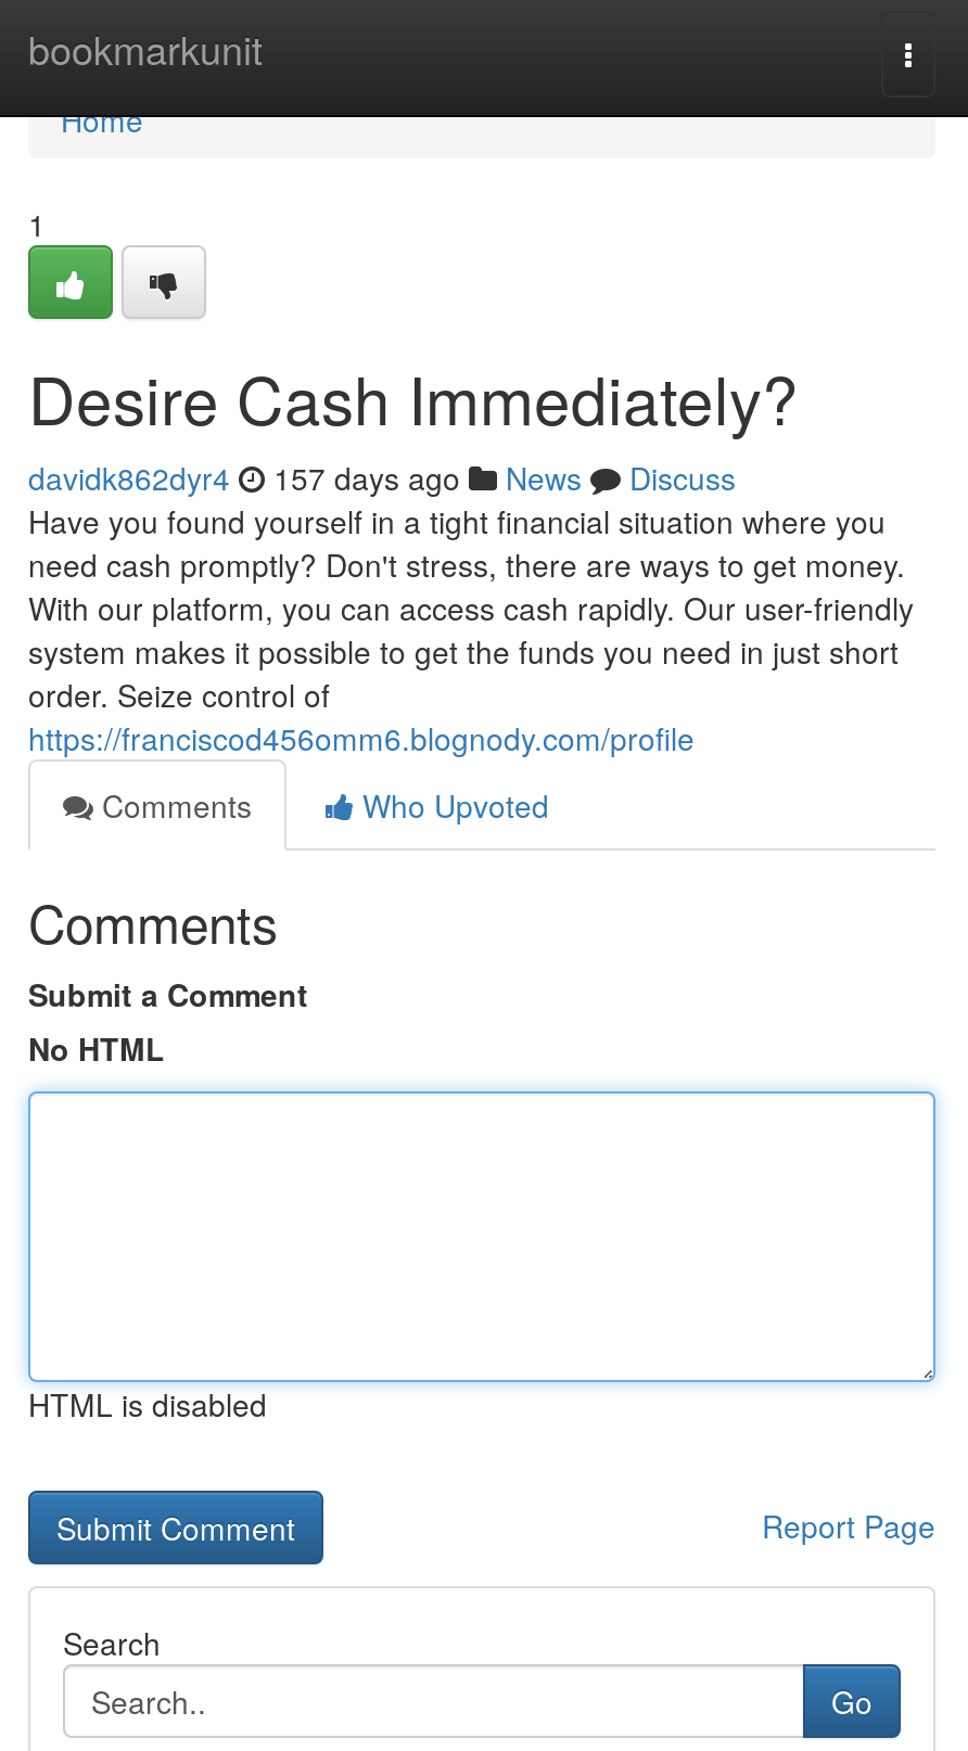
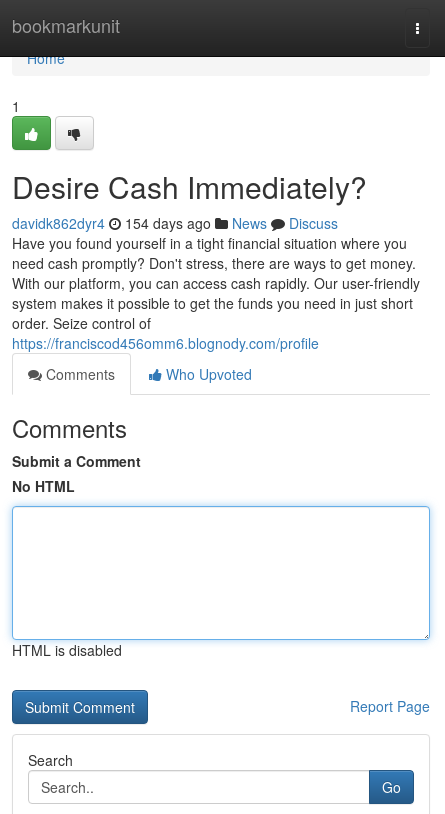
- davidk862dyr4 157 days ago News Discuss
+ davidk862dyr4 154 days ago News Discuss
